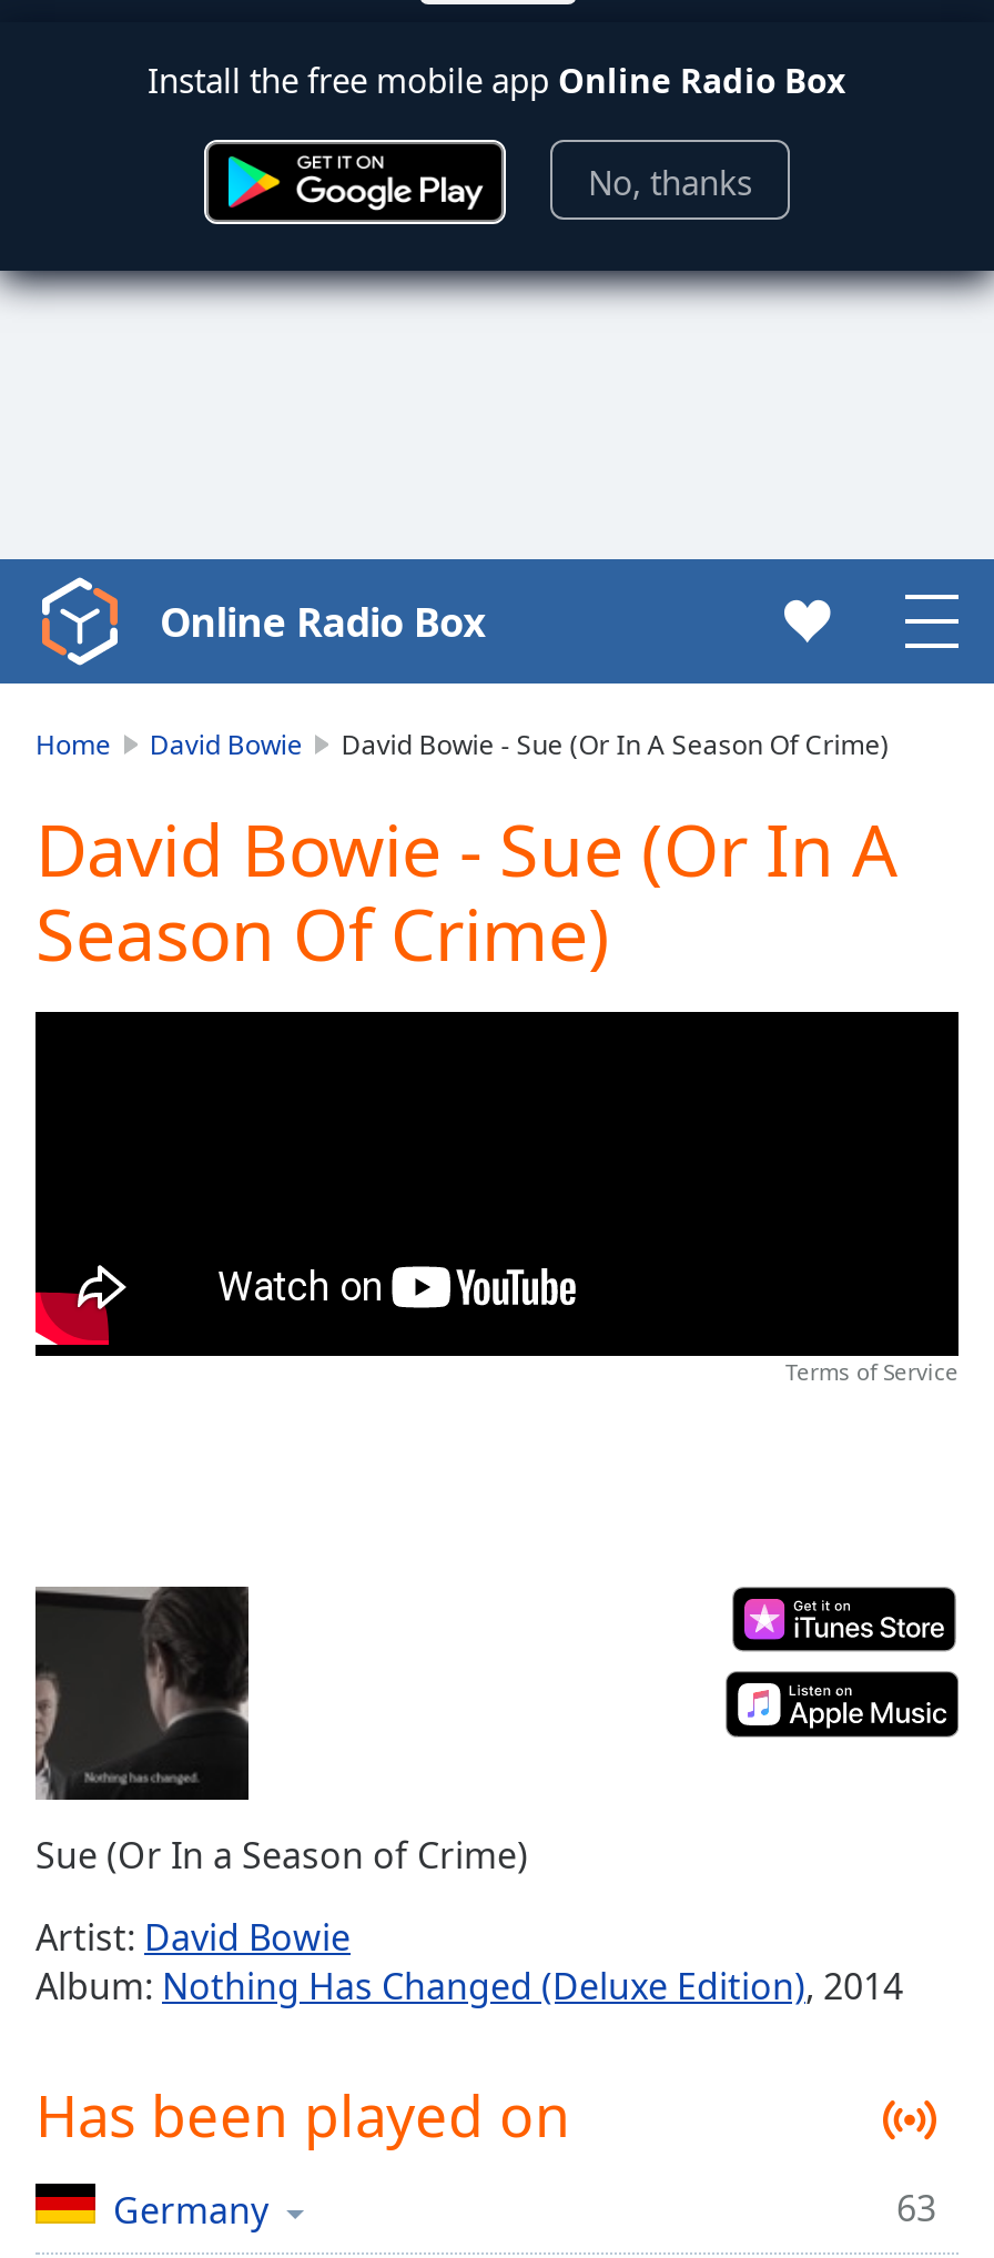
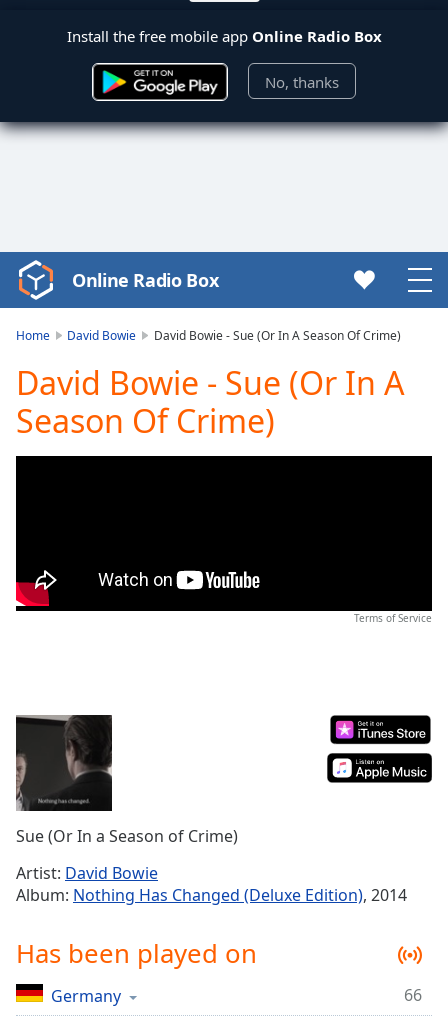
- 63
+ 66
